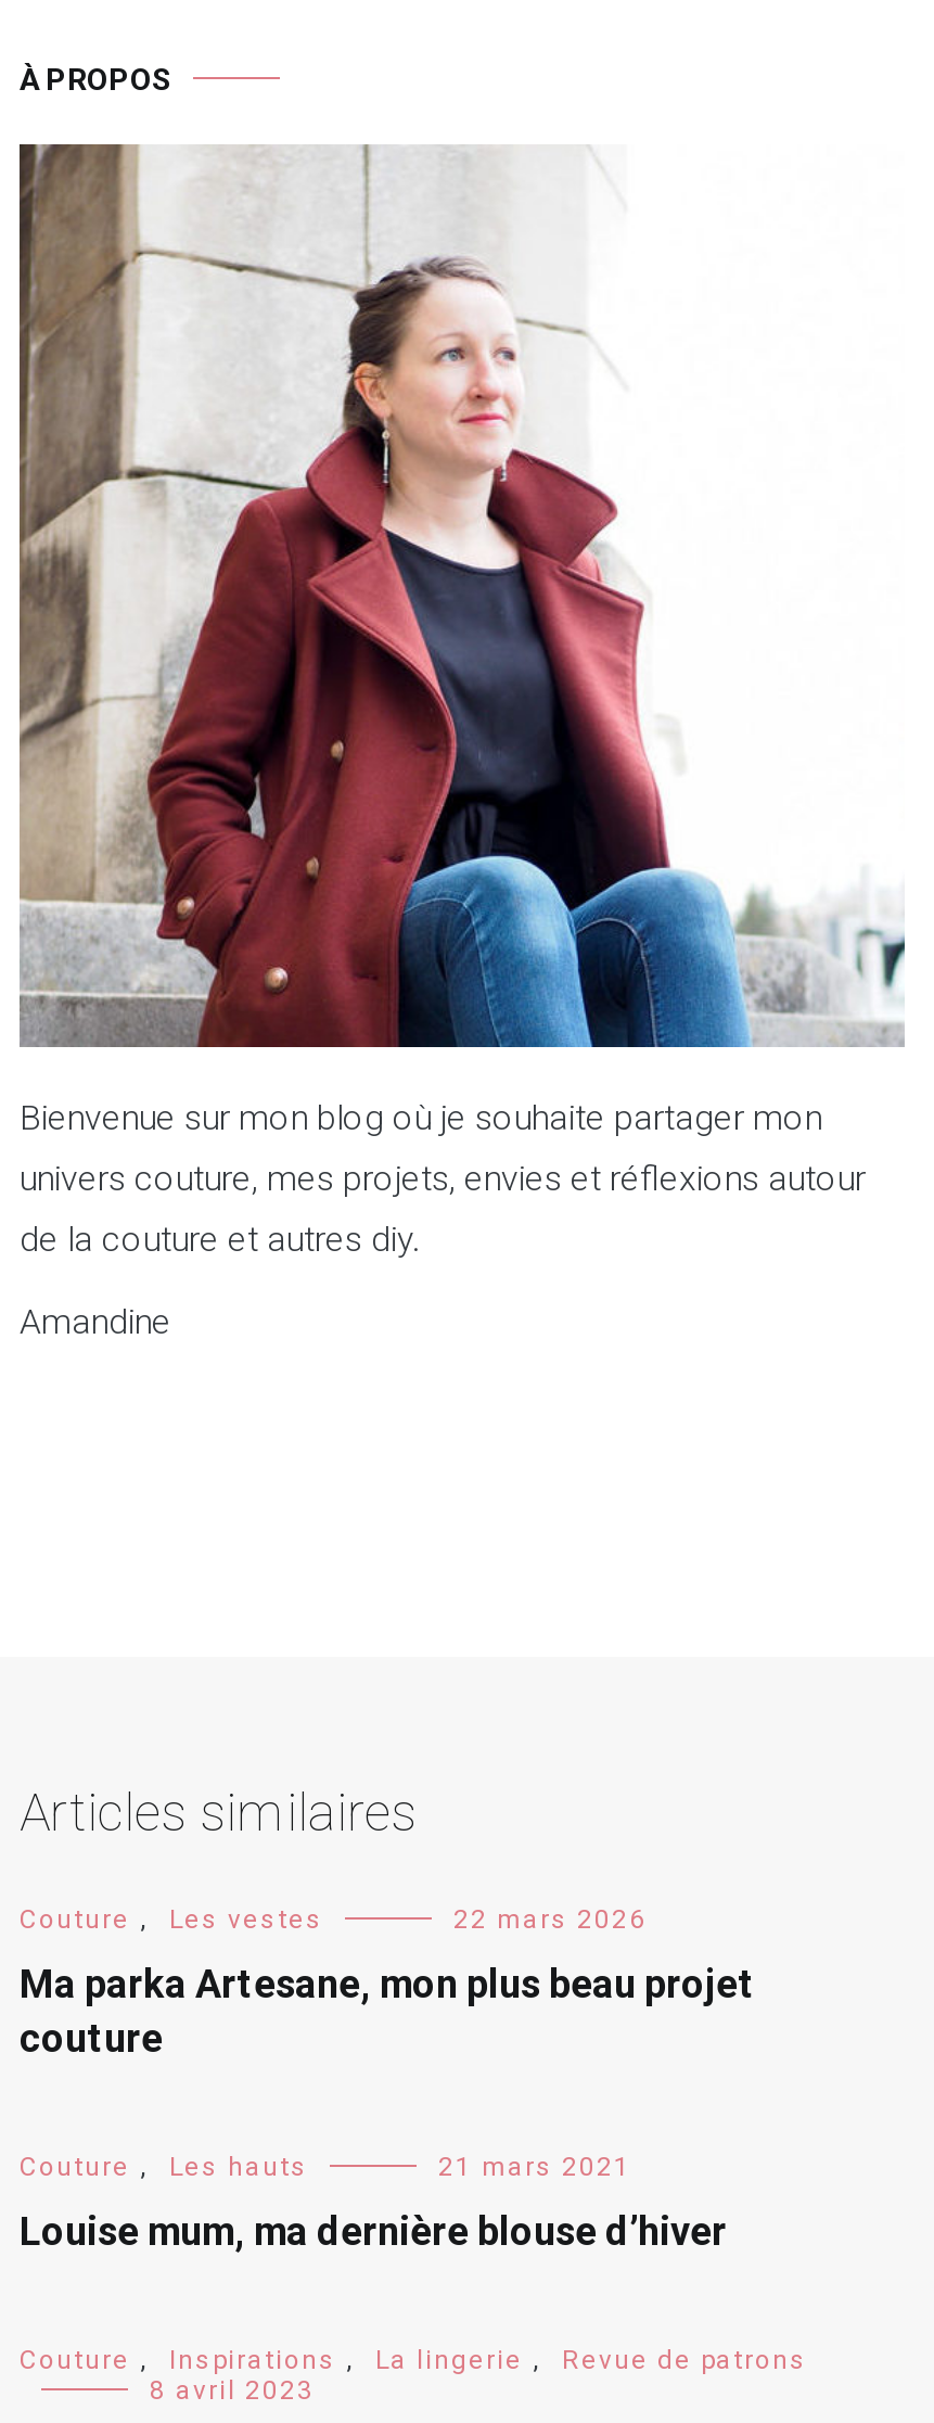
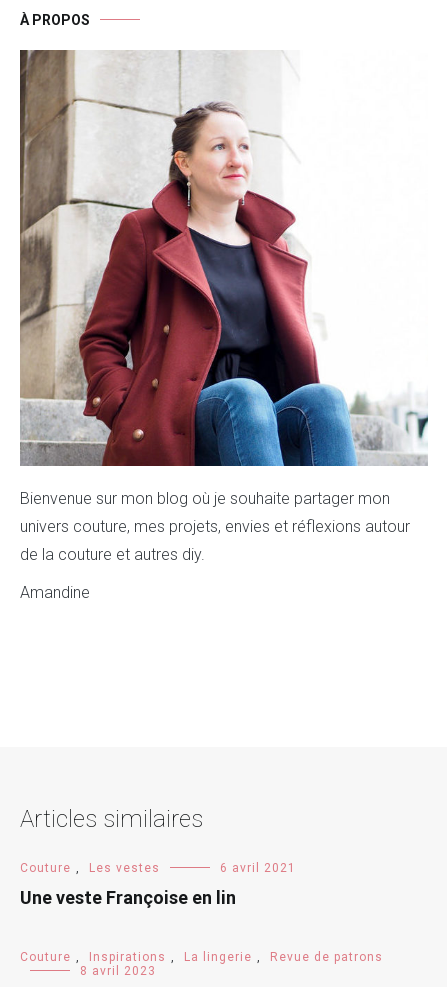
- 22 mars 2026
- Ma parka Artesane, mon plus beau projet
- couture
- Couture , Les hauts
- 21 mars 2021
- Louise mum, ma dernière blouse d’hiver
+ 6 avril 2021
+ Une veste Françoise en lin
